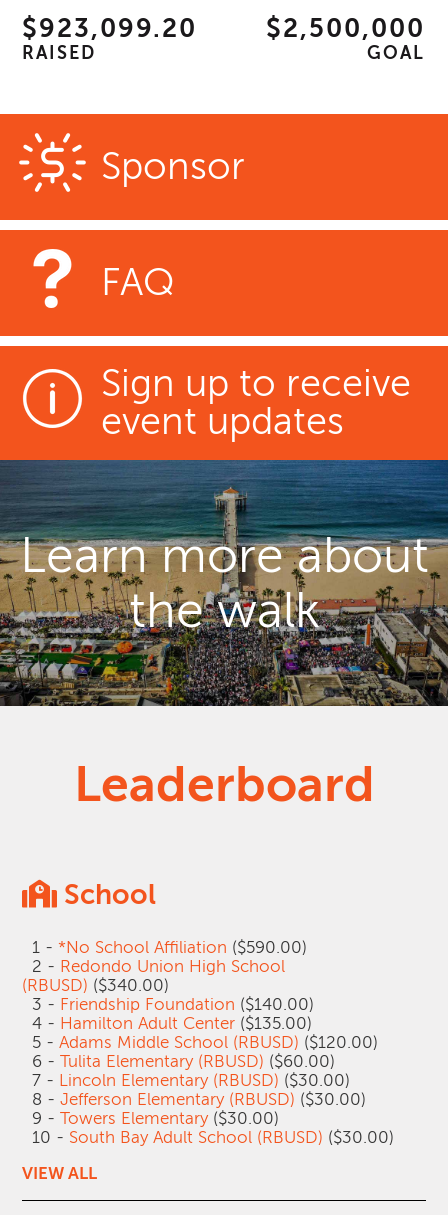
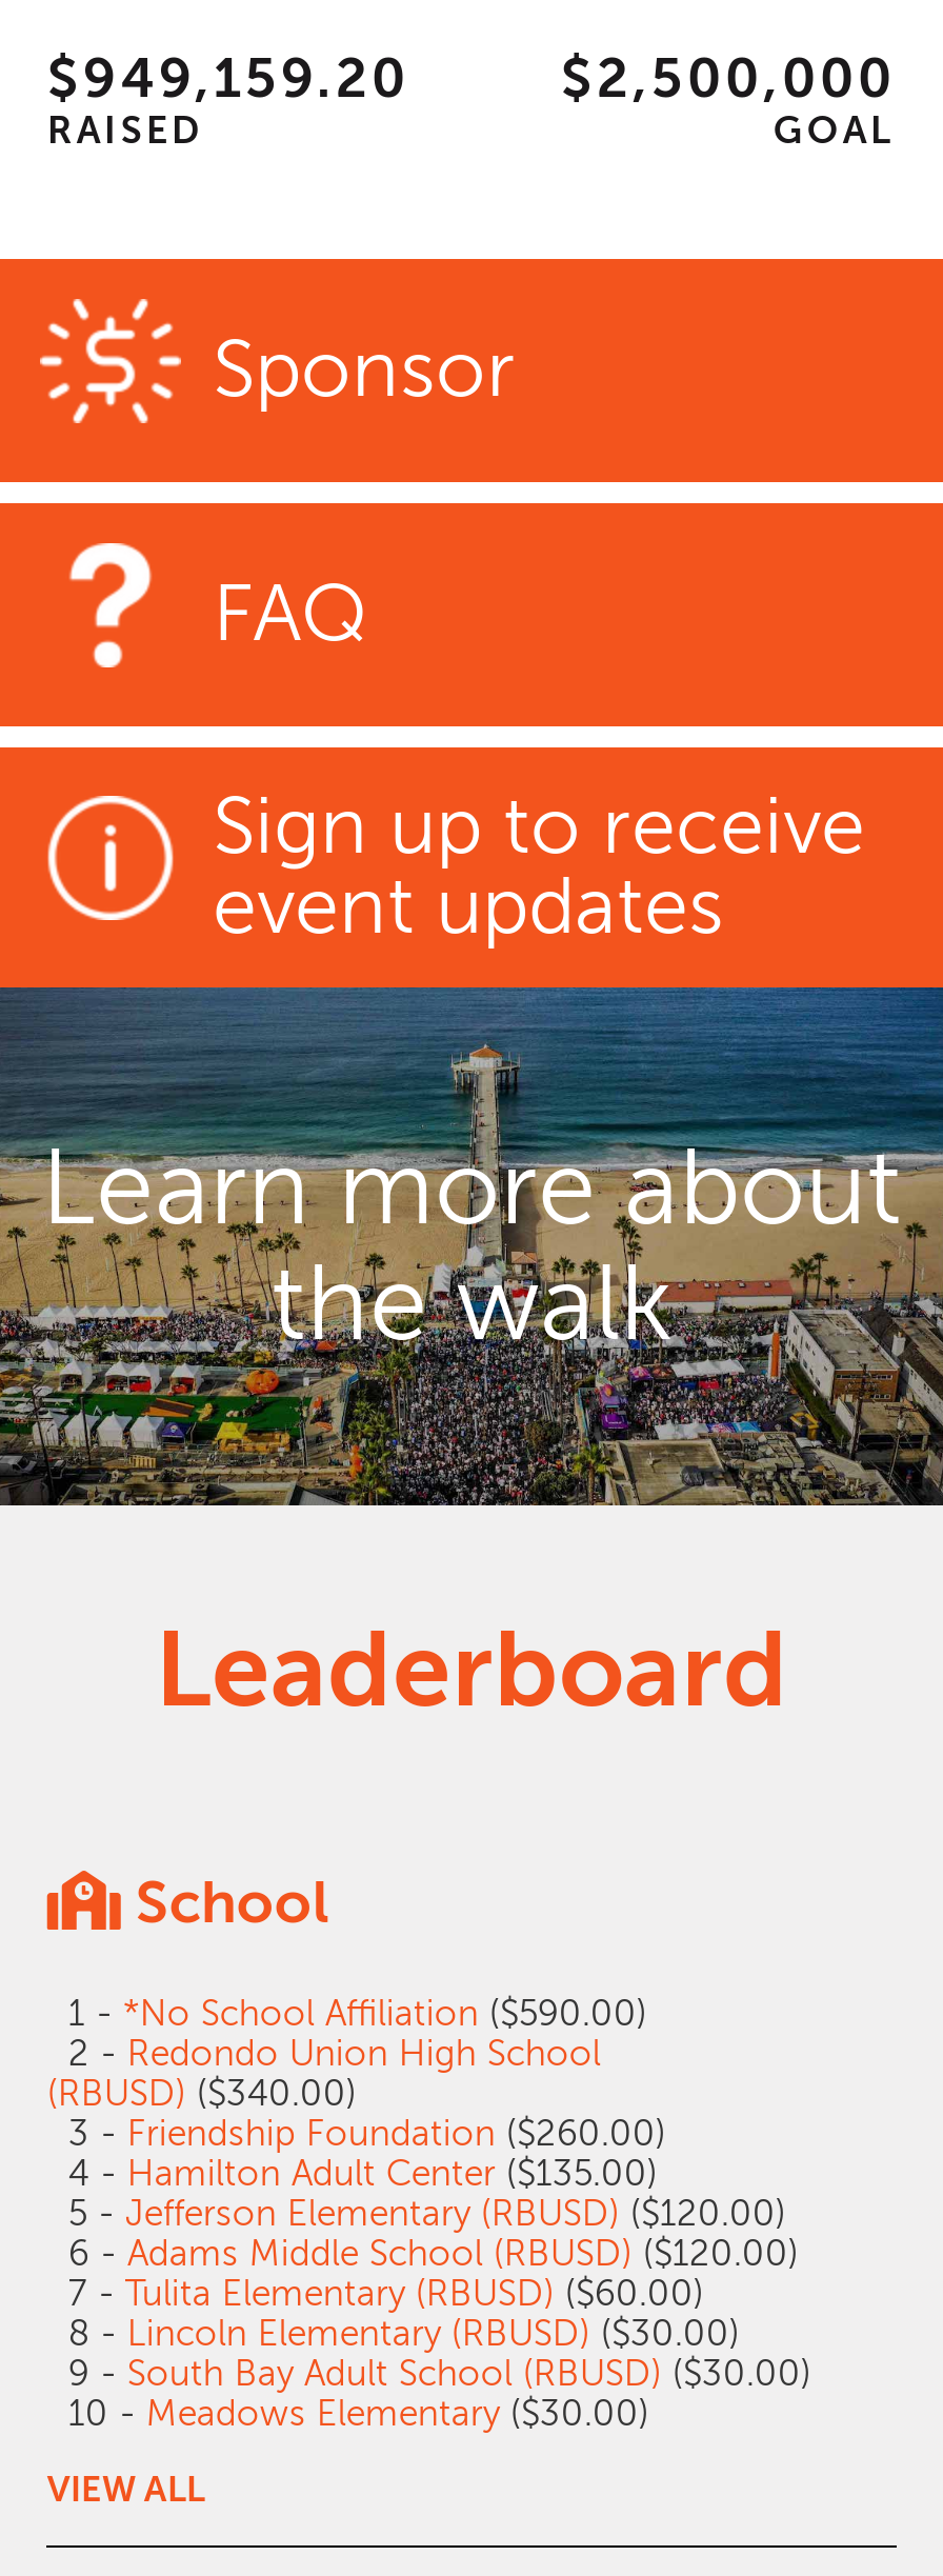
- $923,099.20
+ $949,159.20

- 3 - Friendship Foundation ($140.00)
+ 3 - Friendship Foundation ($260.00)

- 5 - Adams Middle School (RBUSD) ($120.00)
- 6 - Tulita Elementary (RBUSD) ($60.00)
- 7 - Lincoln Elementary (RBUSD) ($30.00)
- 8 - Jefferson Elementary (RBUSD) ($30.00)
- 9 - Towers Elementary ($30.00)
- 10 - South Bay Adult School (RBUSD) ($30.00)
+ 5 - Jefferson Elementary (RBUSD) ($120.00)
+ 6 - Adams Middle School (RBUSD) ($120.00)
+ 7 - Tulita Elementary (RBUSD) ($60.00)
+ 8 - Lincoln Elementary (RBUSD) ($30.00)
+ 9 - South Bay Adult School (RBUSD) ($30.00)
+ 10 - Meadows Elementary ($30.00)
